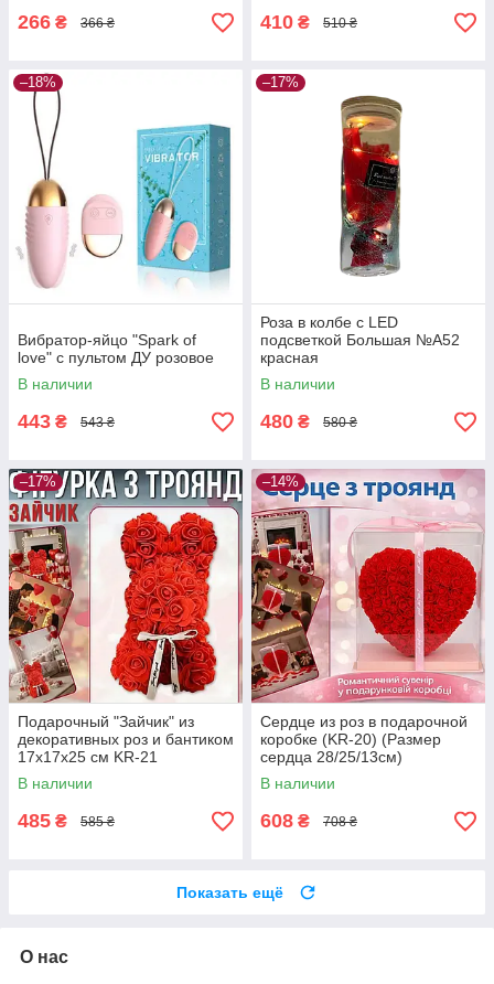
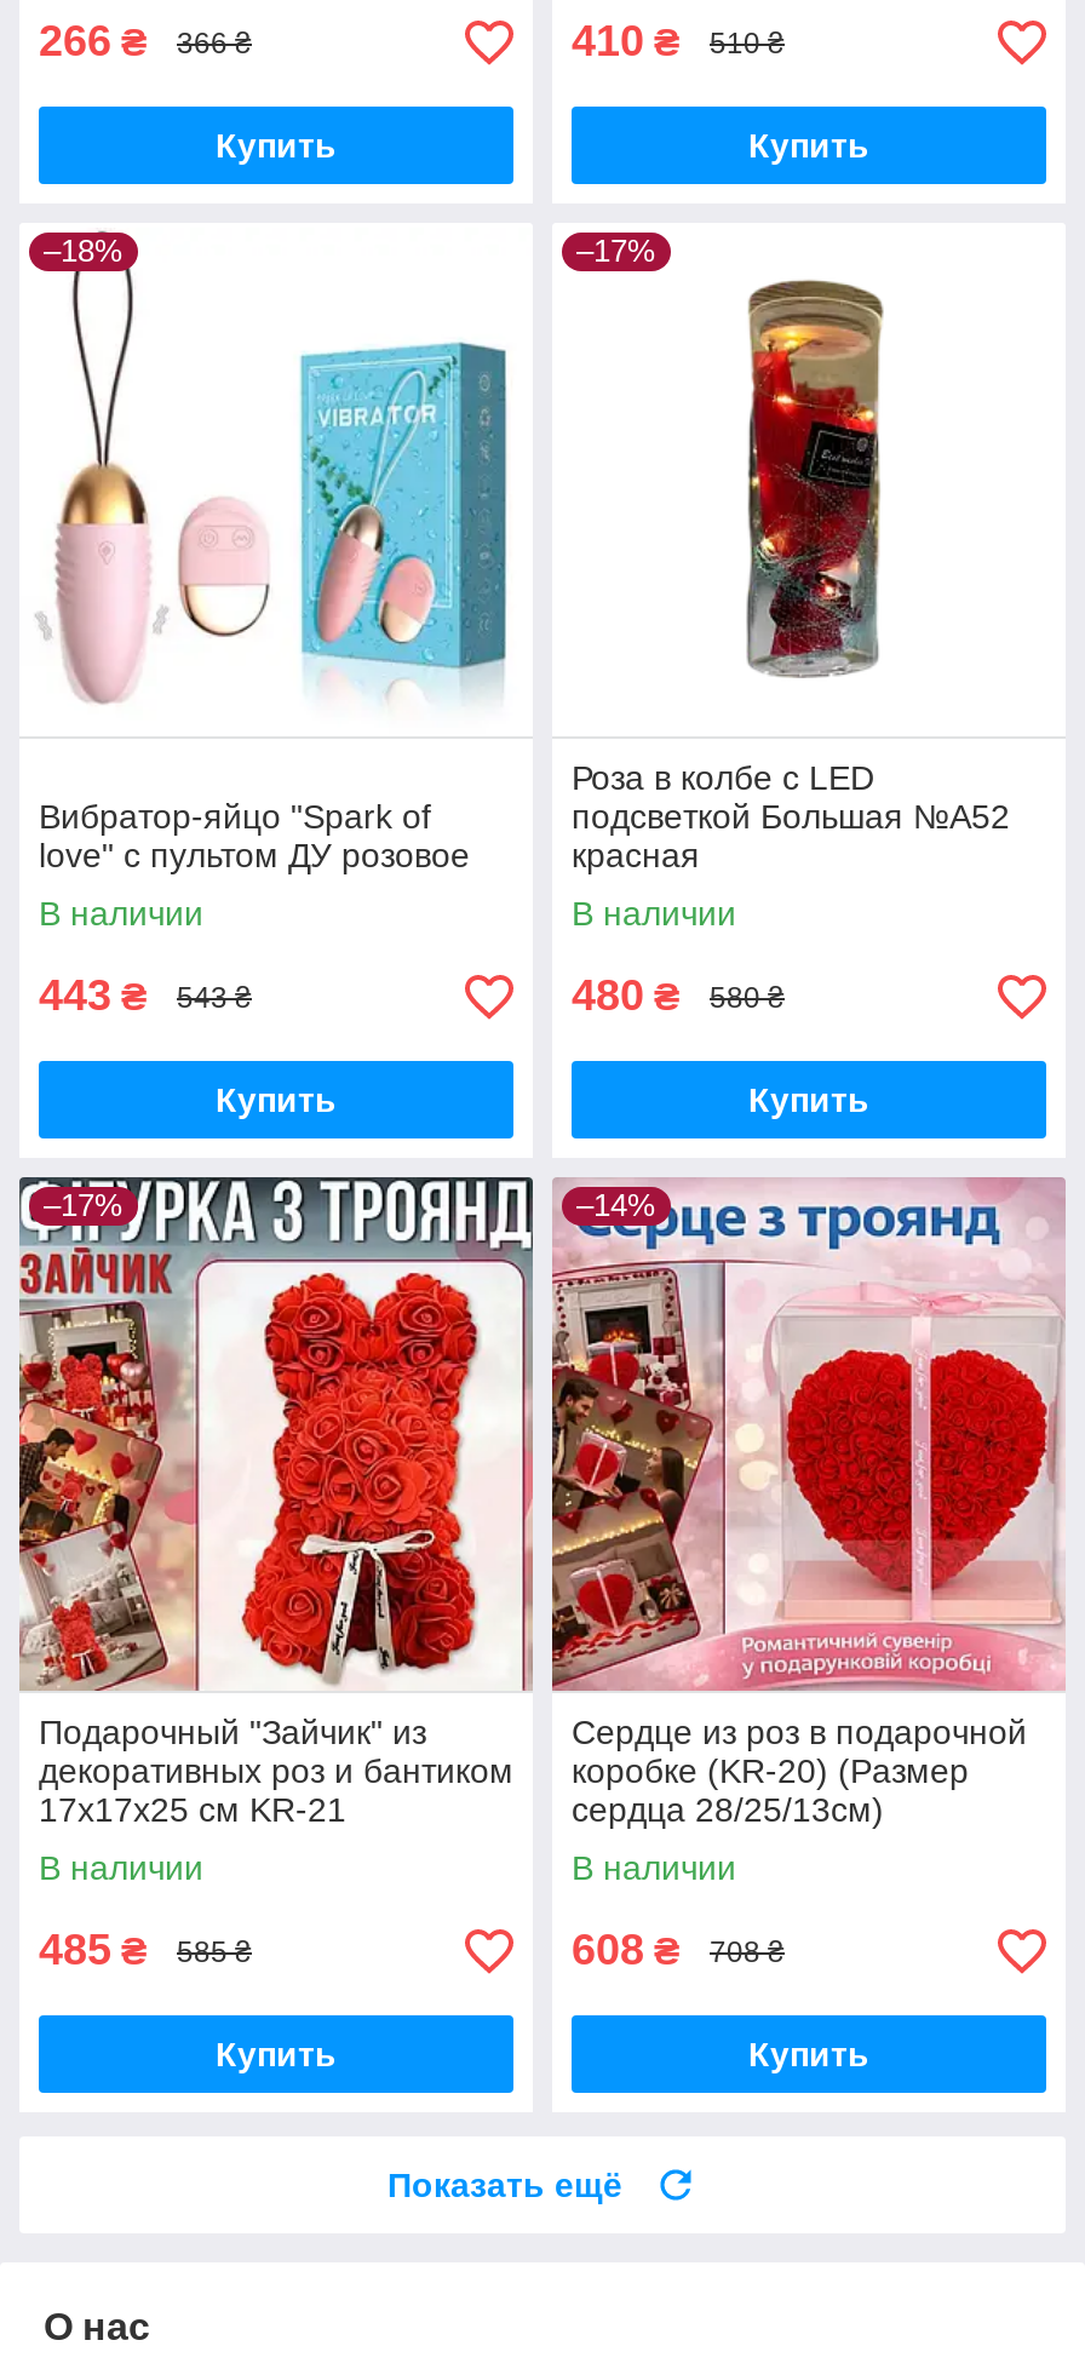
+ Купить

+ Купить

+ Купить

+ Купить

+ Купить

+ Купить
